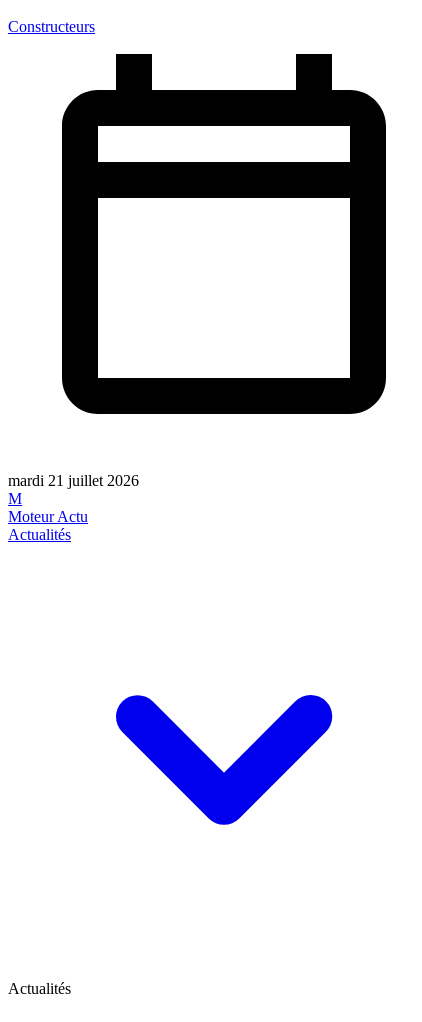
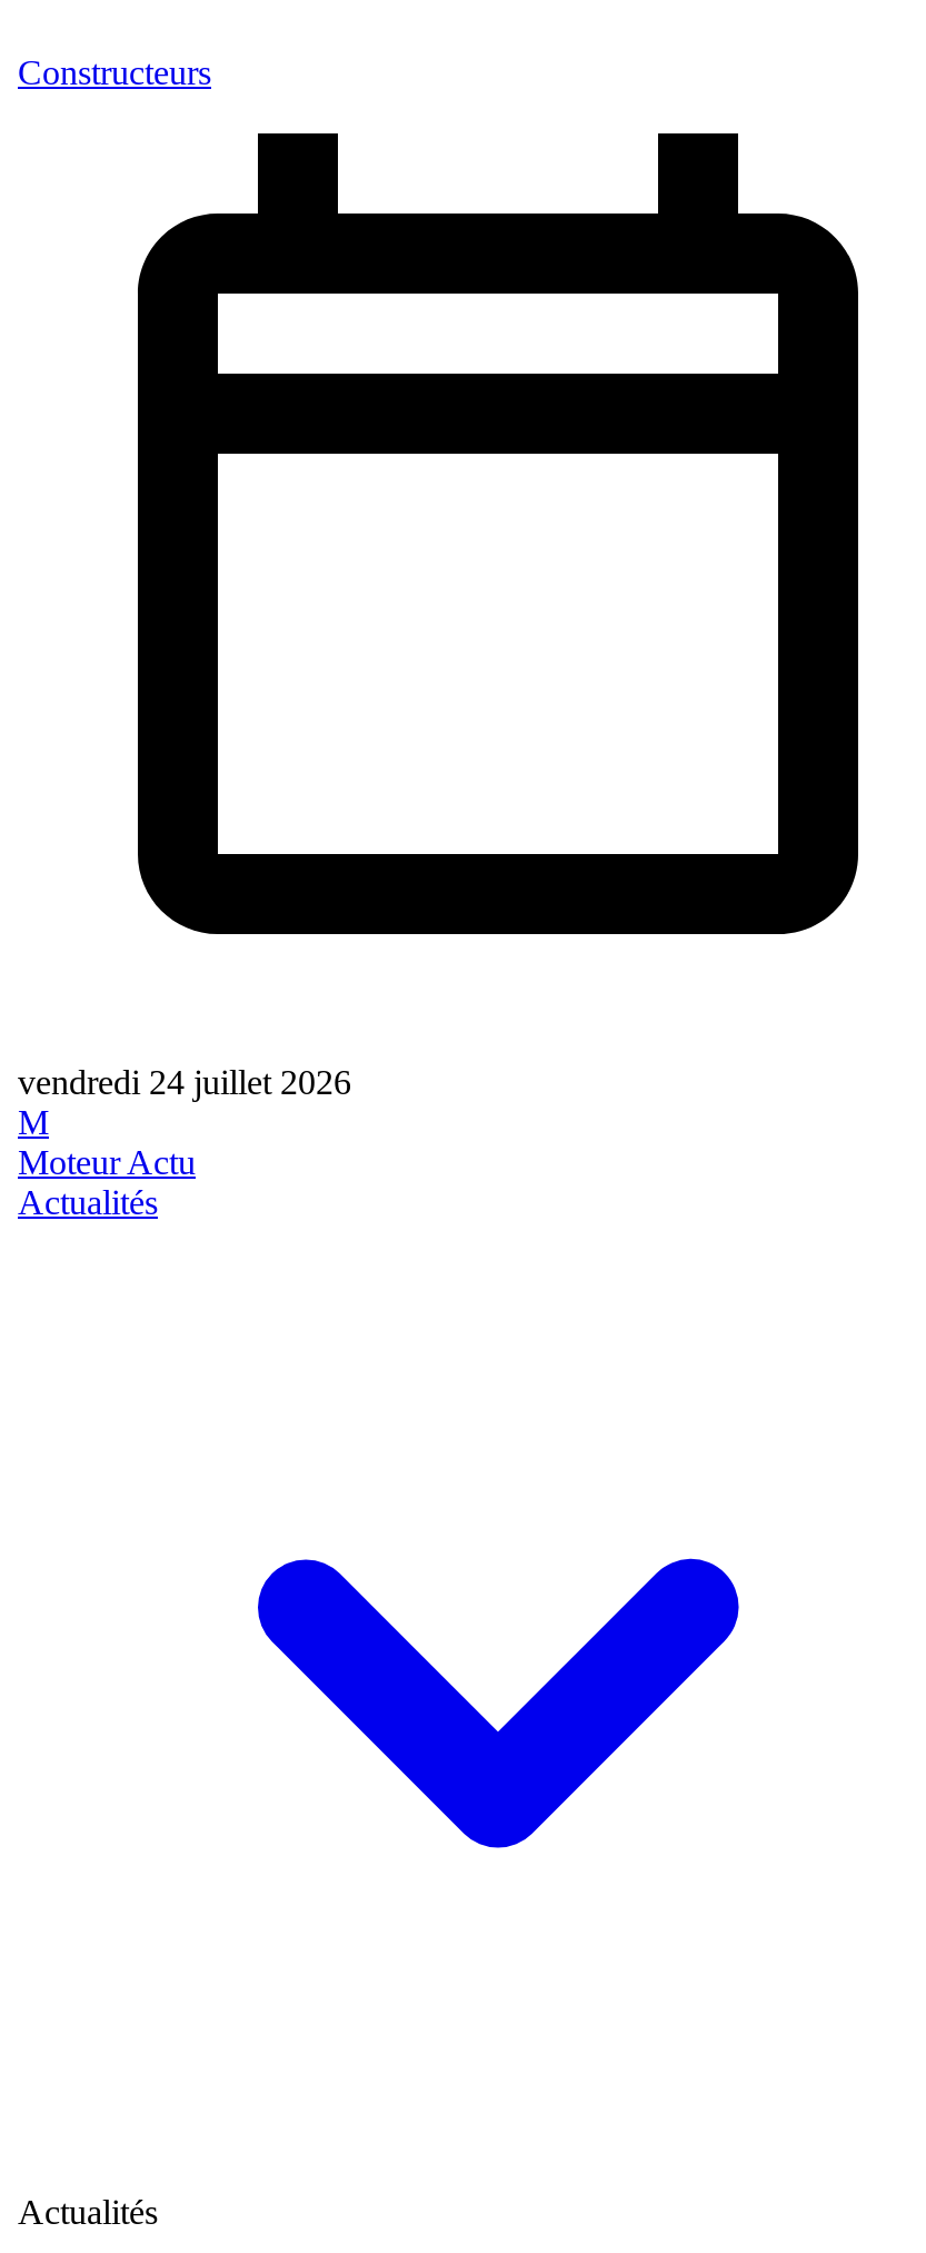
- mardi 21 juillet 2026
+ vendredi 24 juillet 2026
